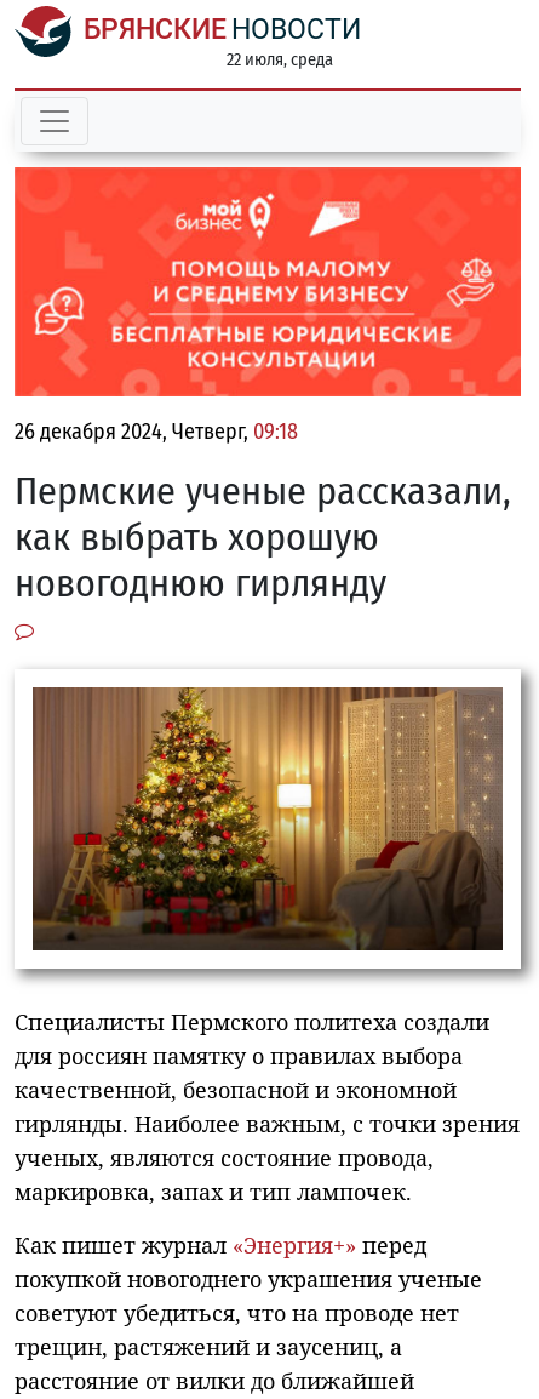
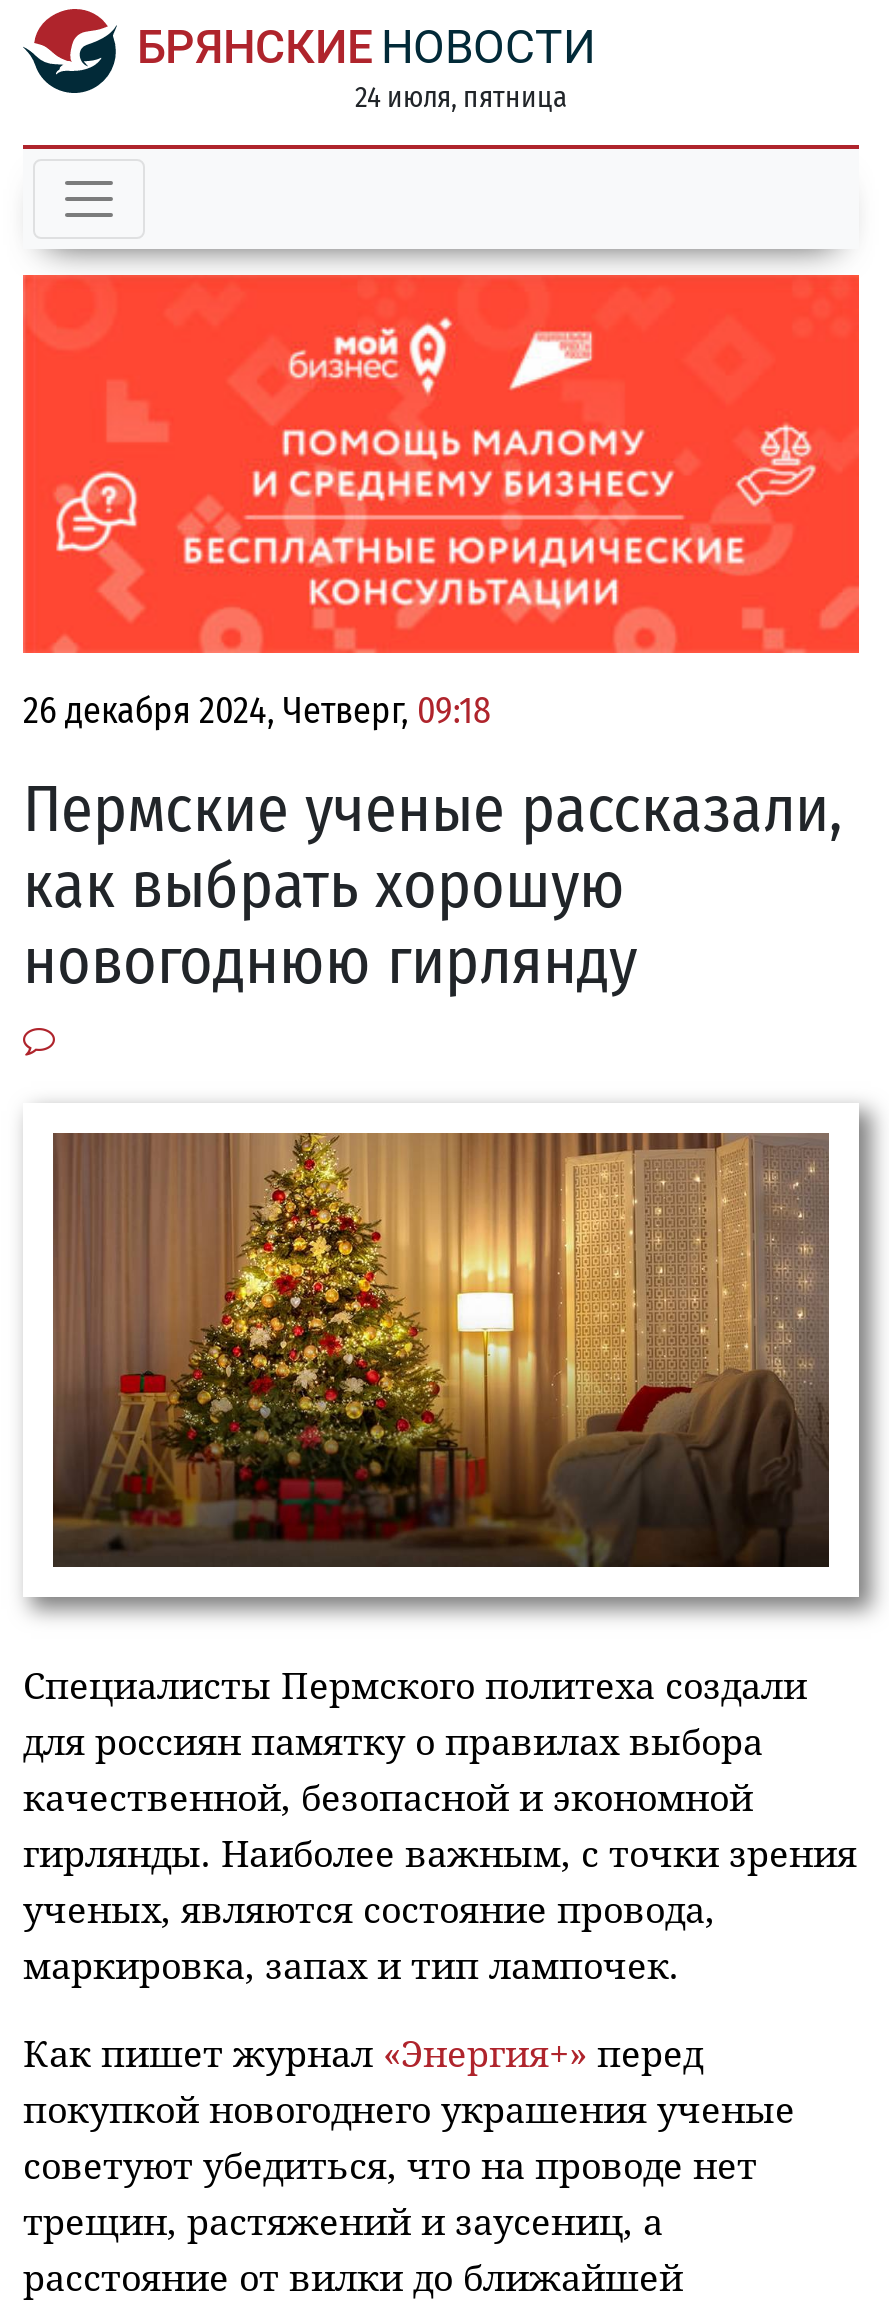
- 22 июля, среда
+ 24 июля, пятница
